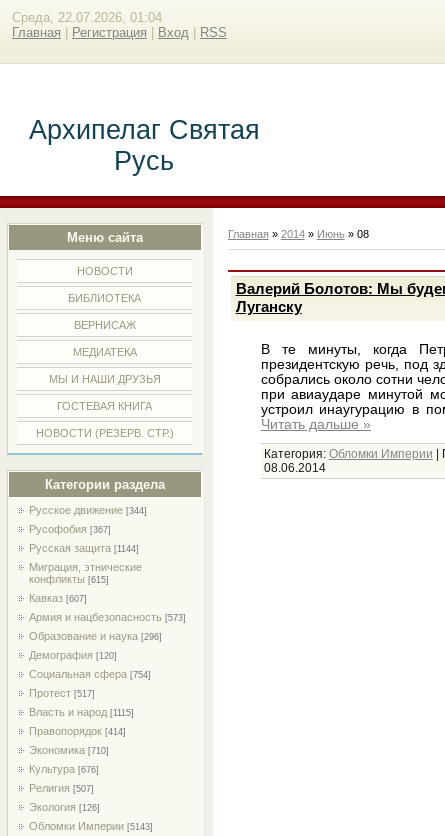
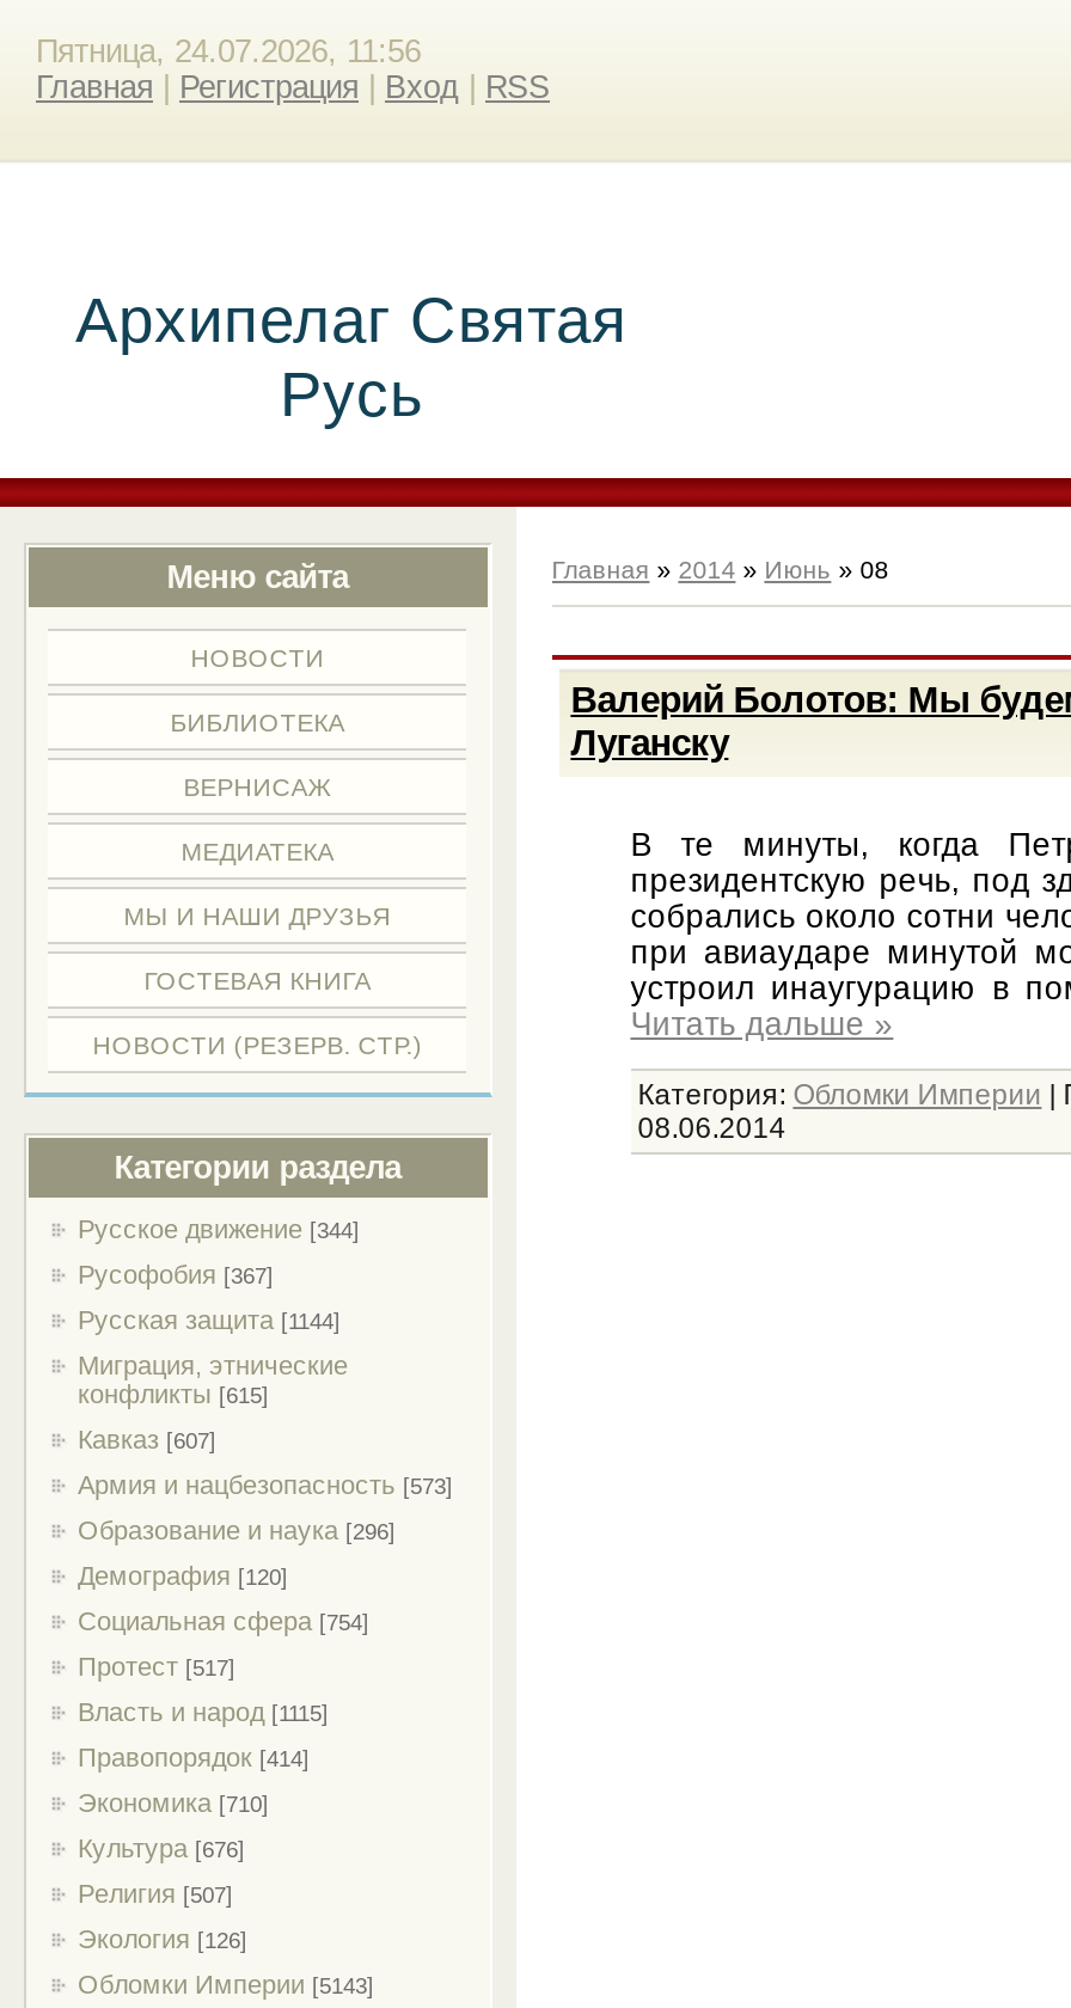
- Среда, 22.07.2026, 01:04
+ Пятница, 24.07.2026, 11:56
